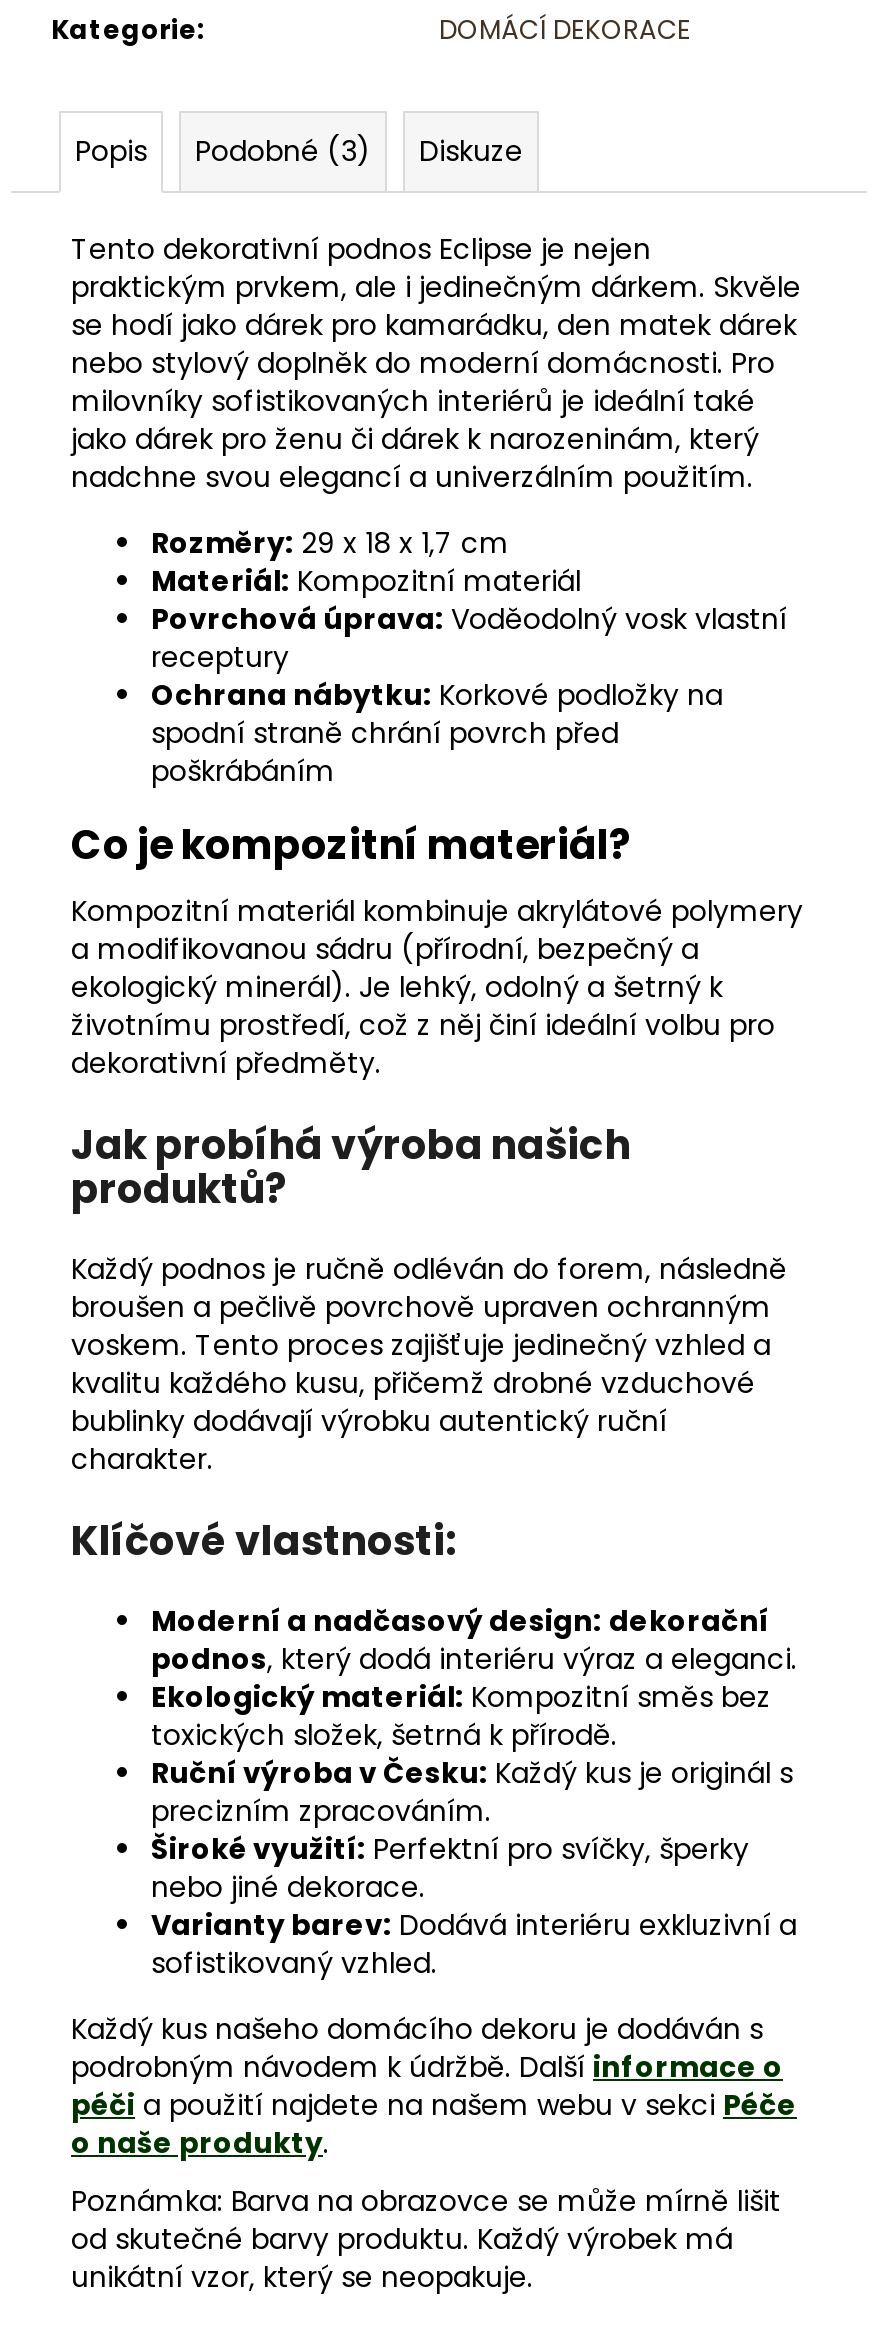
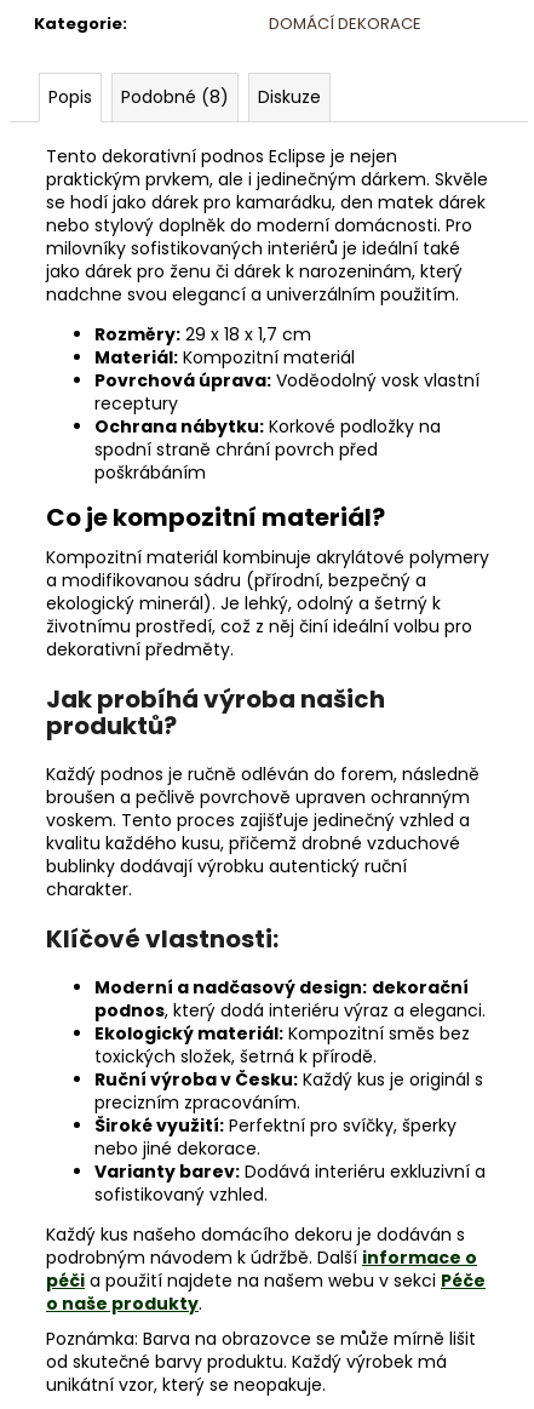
- Popis Podobné (3) Diskuze
+ Popis Podobné (8) Diskuze
